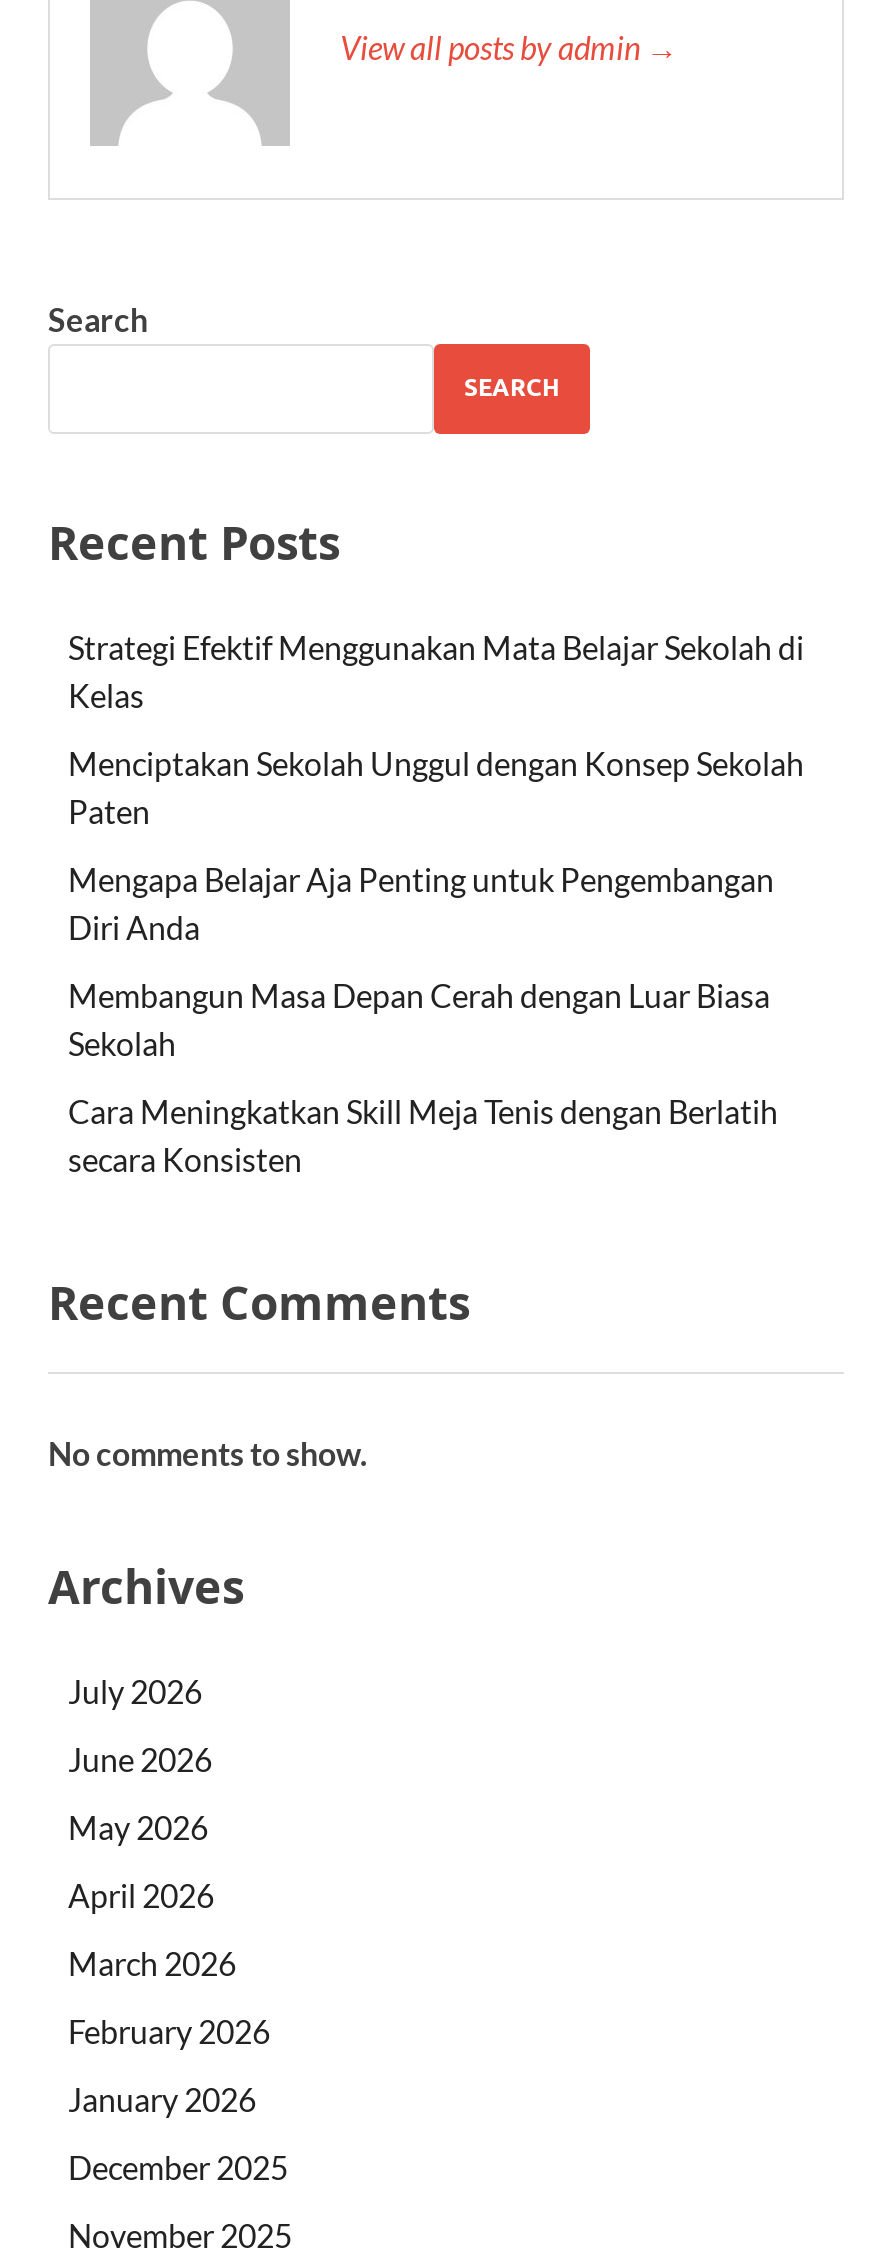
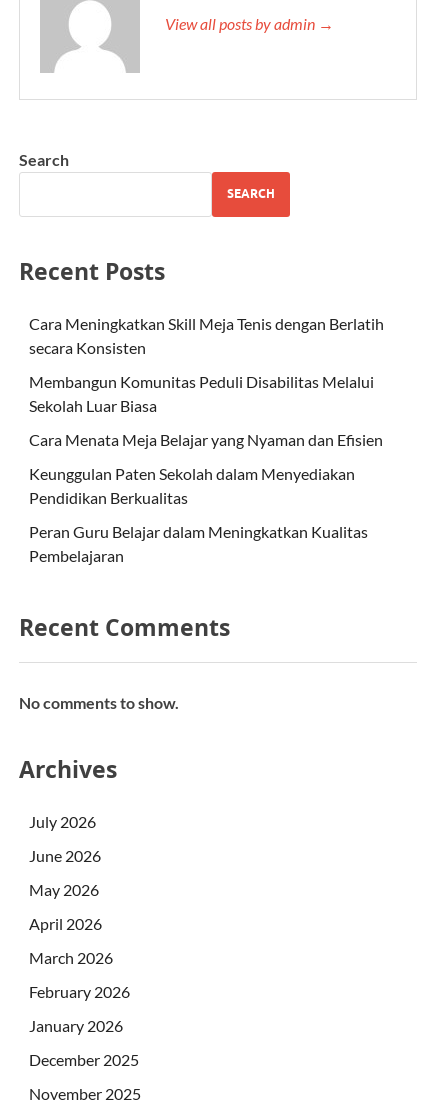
- Strategi Efektif Menggunakan Mata Belajar Sekolah di
- Kelas
- Menciptakan Sekolah Unggul dengan Konsep Sekolah
- Paten
- Mengapa Belajar Aja Penting untuk Pengembangan
- Diri Anda
- Membangun Masa Depan Cerah dengan Luar Biasa
- Sekolah

moved up: Cara Meningkatkan Skill Meja Tenis dengan Berlatih | secara Konsisten

+ Membangun Komunitas Peduli Disabilitas Melalui
+ Sekolah Luar Biasa
+ Cara Menata Meja Belajar yang Nyaman dan Efisien
+ Keunggulan Paten Sekolah dalam Menyediakan
+ Pendidikan Berkualitas
+ Peran Guru Belajar dalam Meningkatkan Kualitas
+ Pembelajaran
